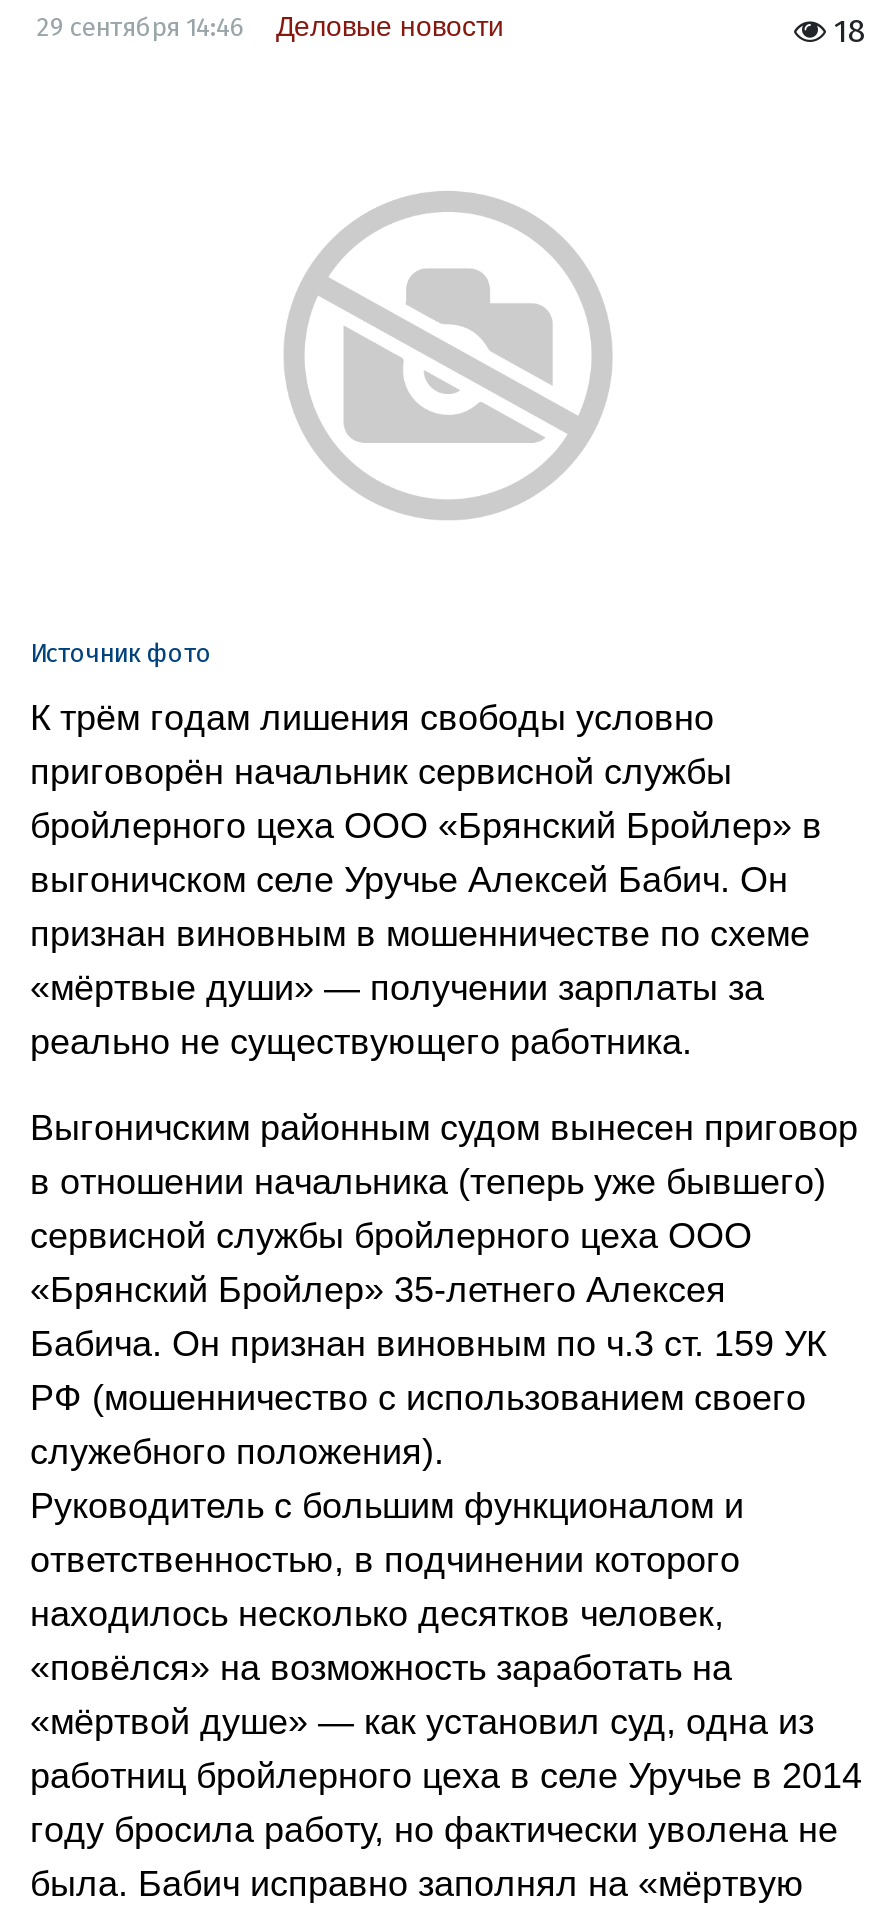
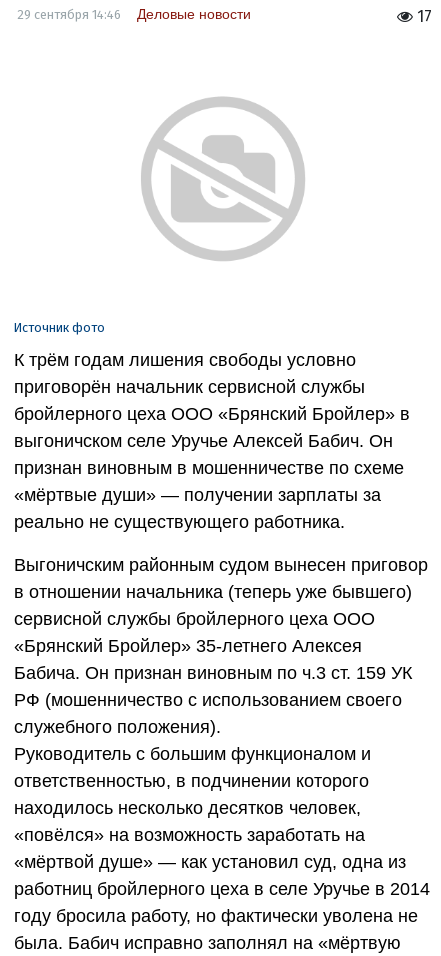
- 18
+ 17
